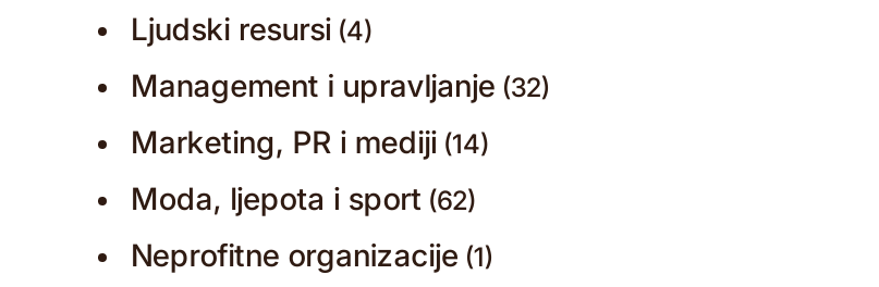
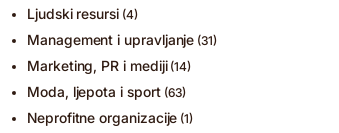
- Management i upravljanje (32)
+ Management i upravljanje (31)

- Moda, ljepota i sport (62)
+ Moda, ljepota i sport (63)
